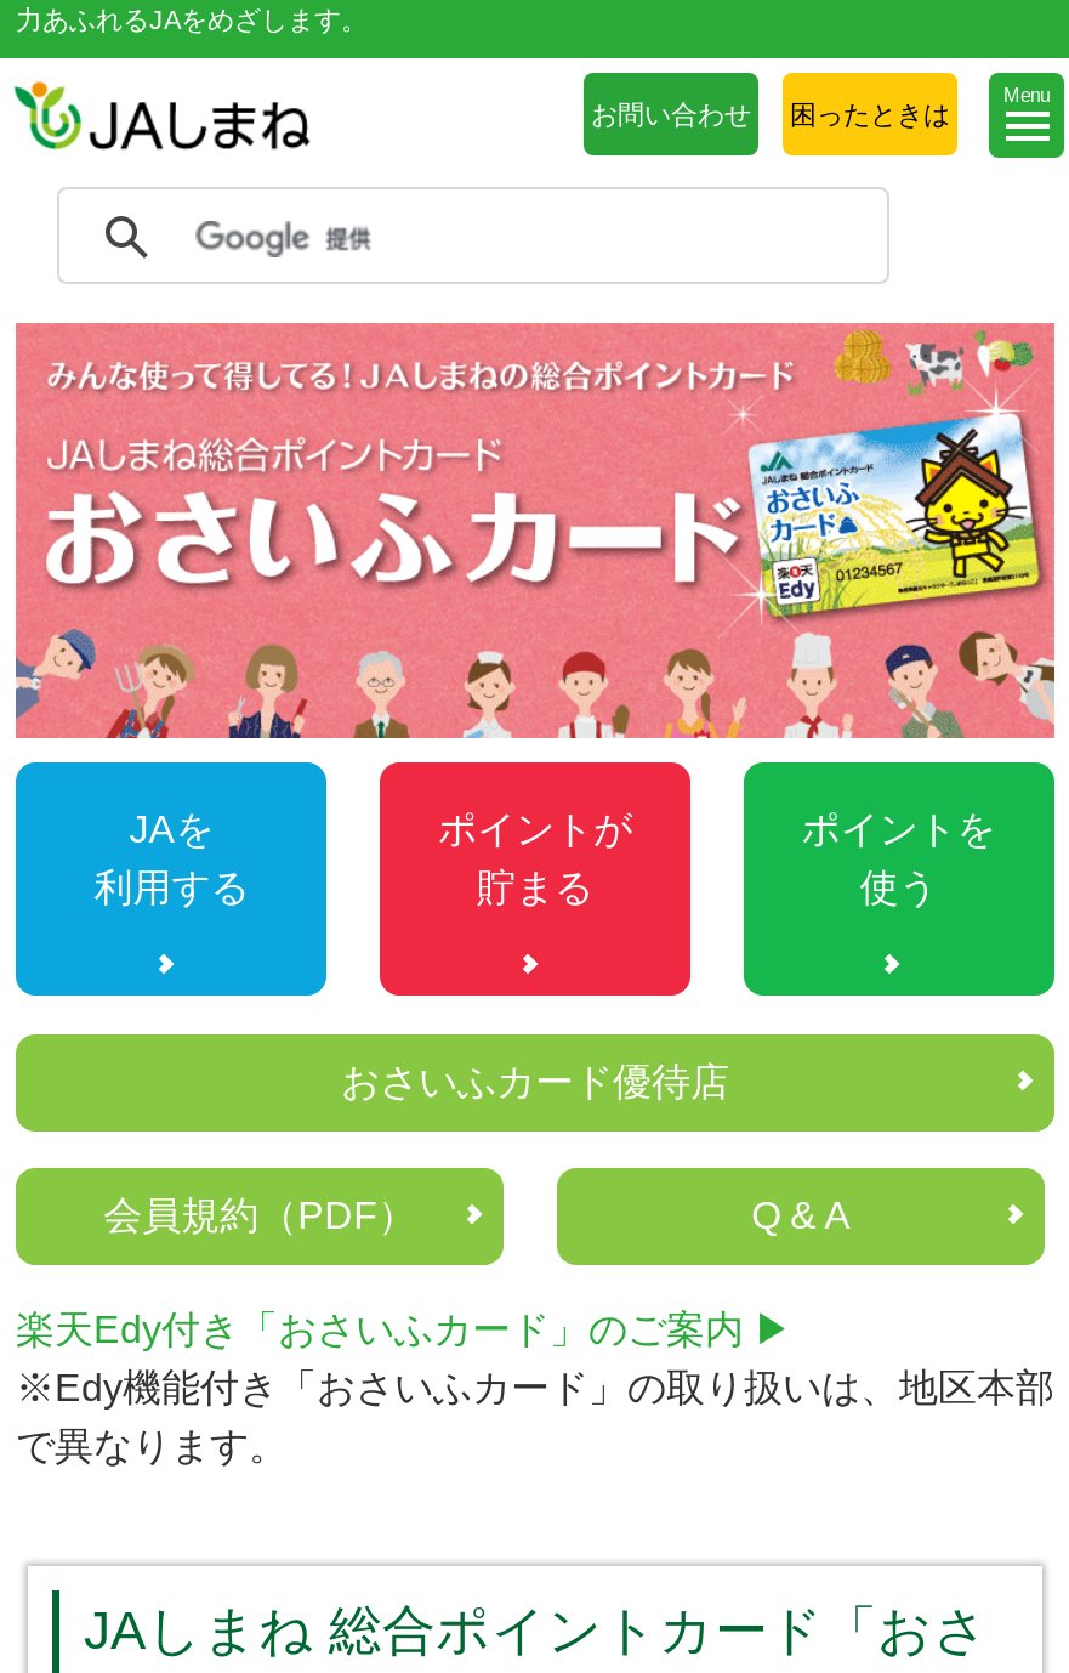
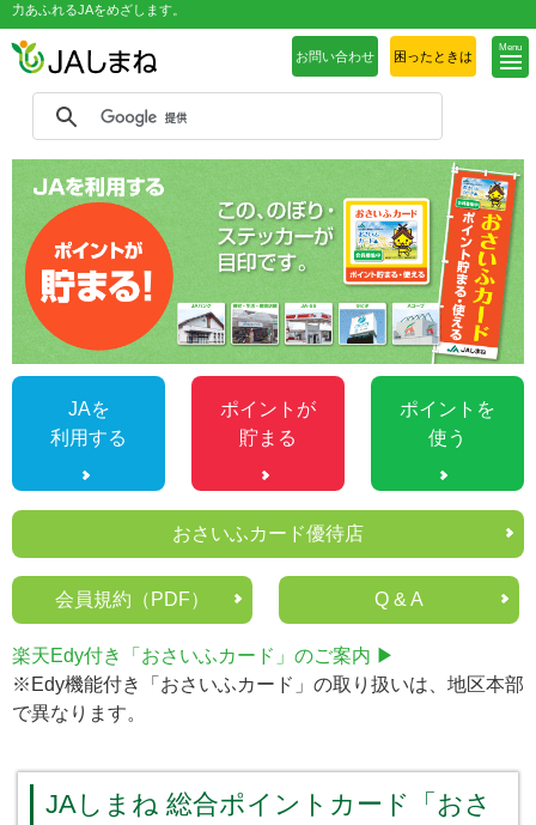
- [image]
+ [image]
